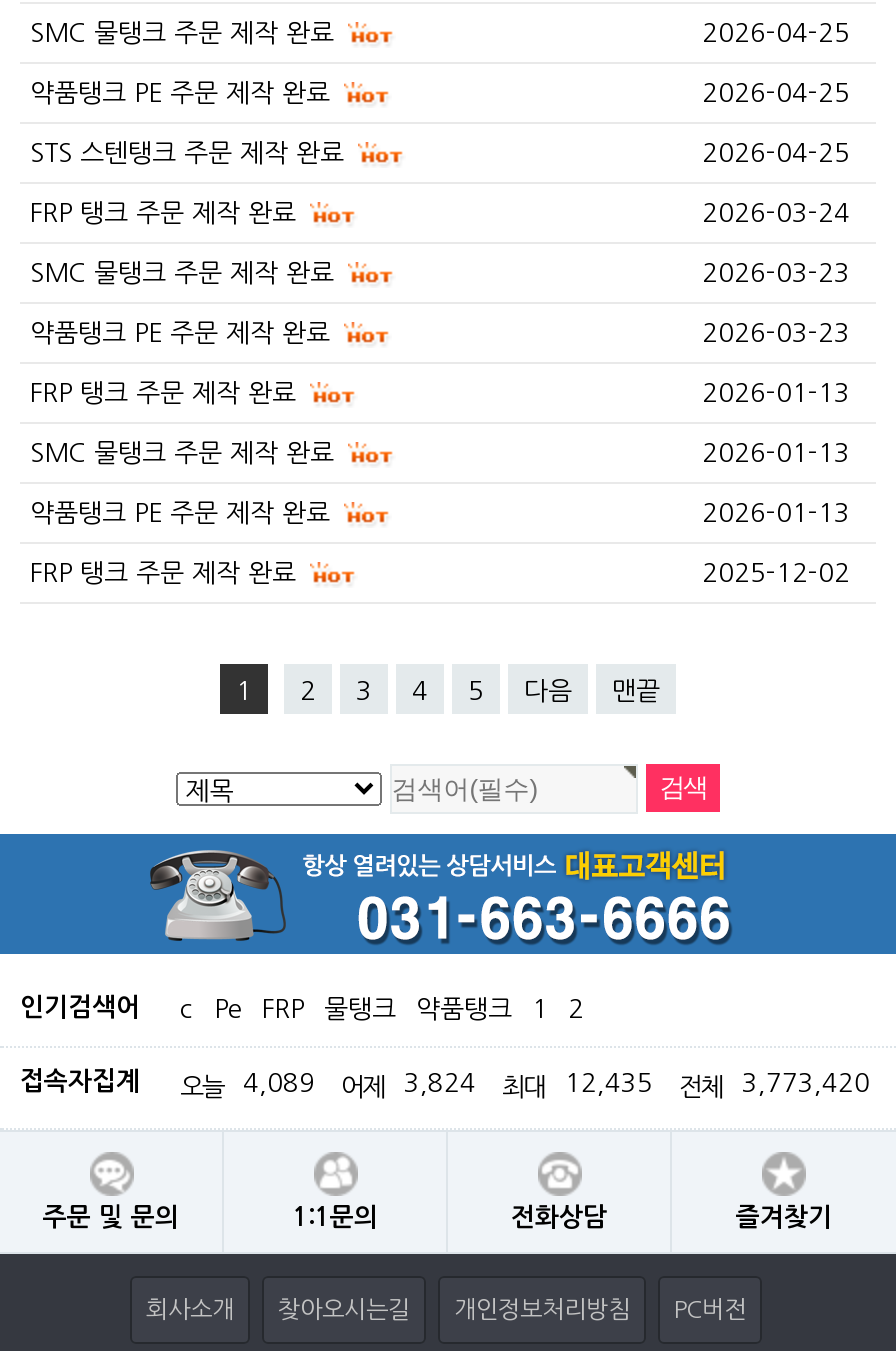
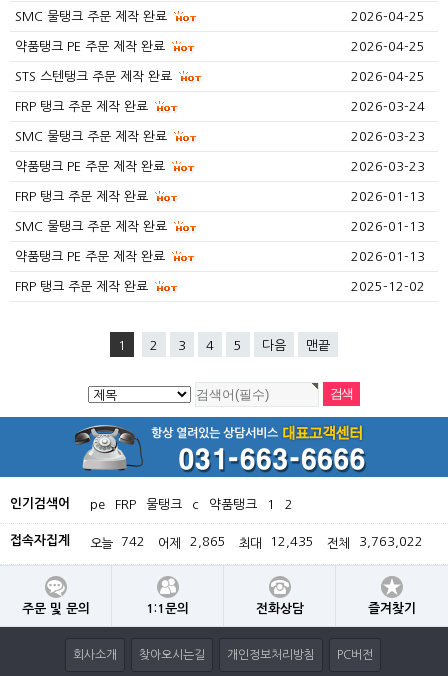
- c
- Pe
+ pe

+ c

- 4,089
+ 742

- 3,824
+ 2,865

- 3,773,420
+ 3,763,022
